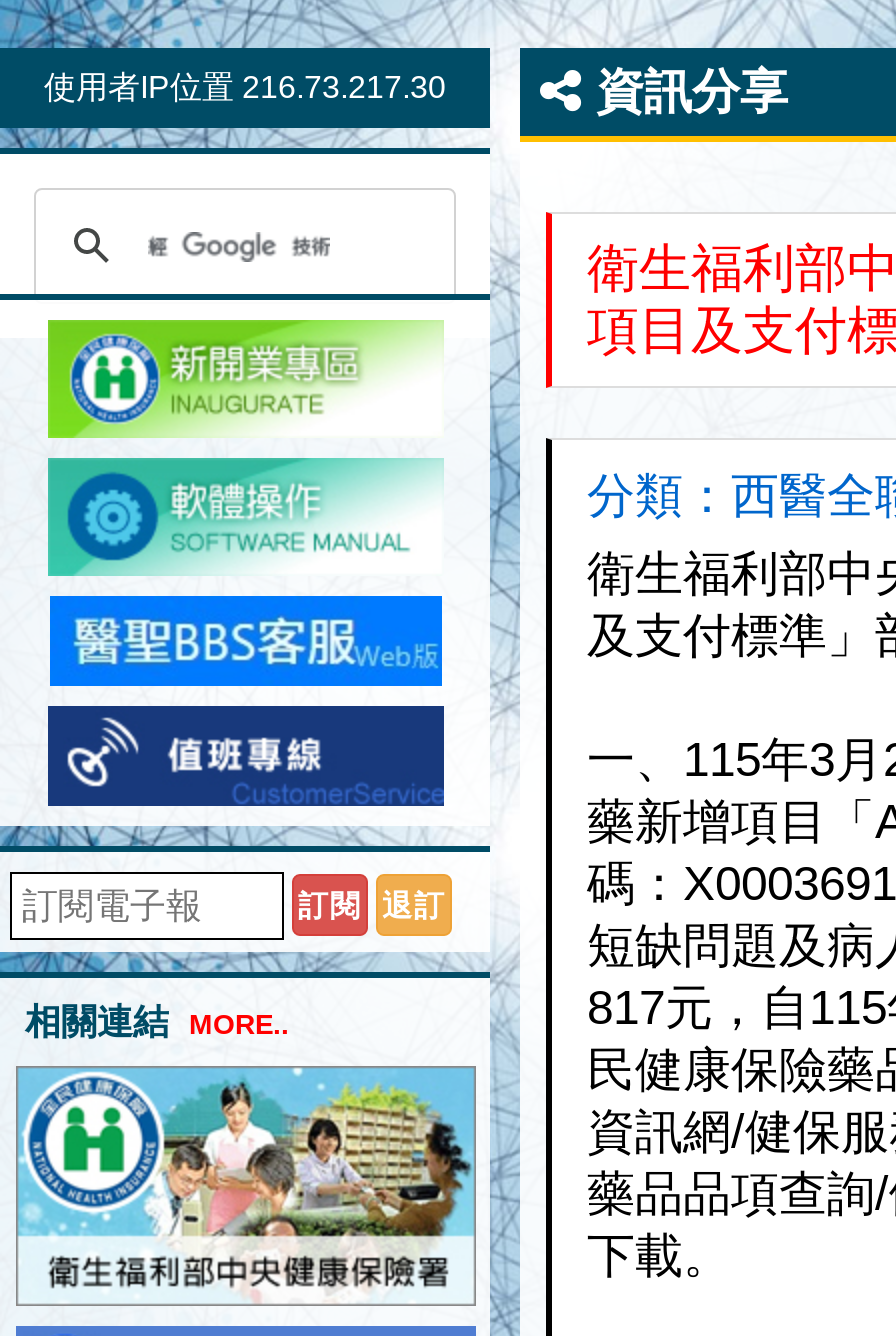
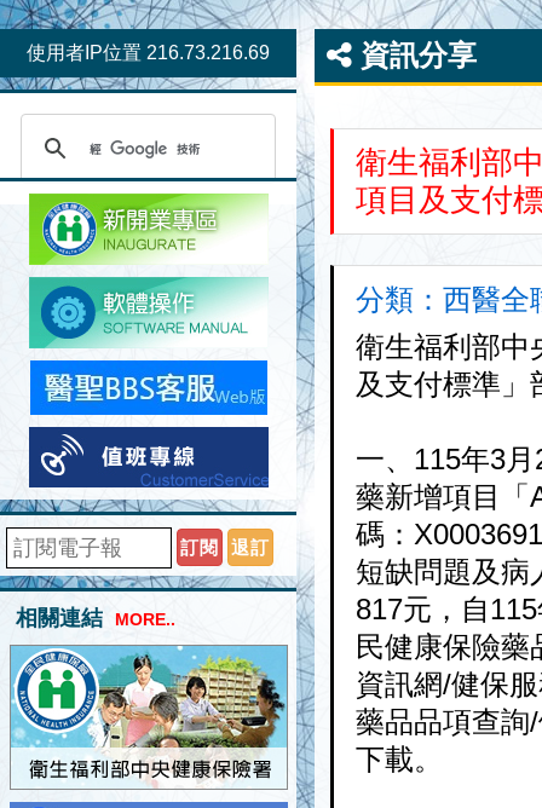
- 使用者IP位置 216.73.217.30
+ 使用者IP位置 216.73.216.69
